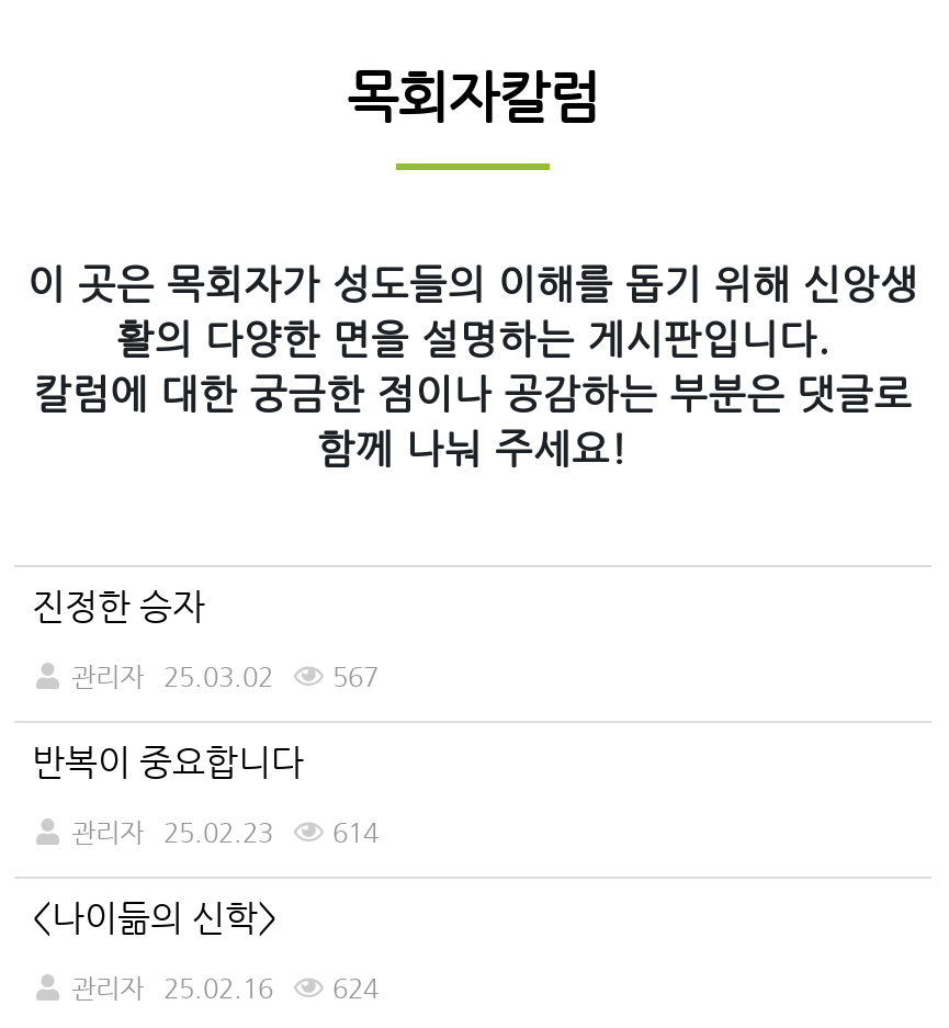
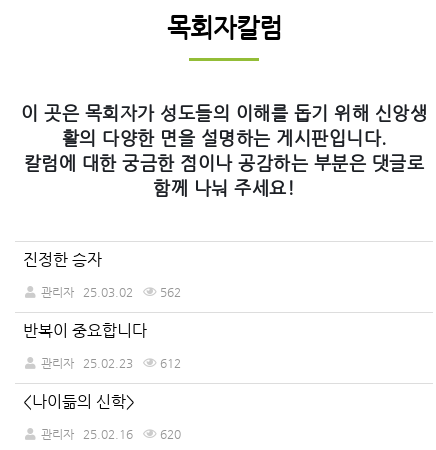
- 관리자 25.03.02 567
+ 관리자 25.03.02 562

- 614
+ 612

- 관리자 25.02.16 624
+ 관리자 25.02.16 620
